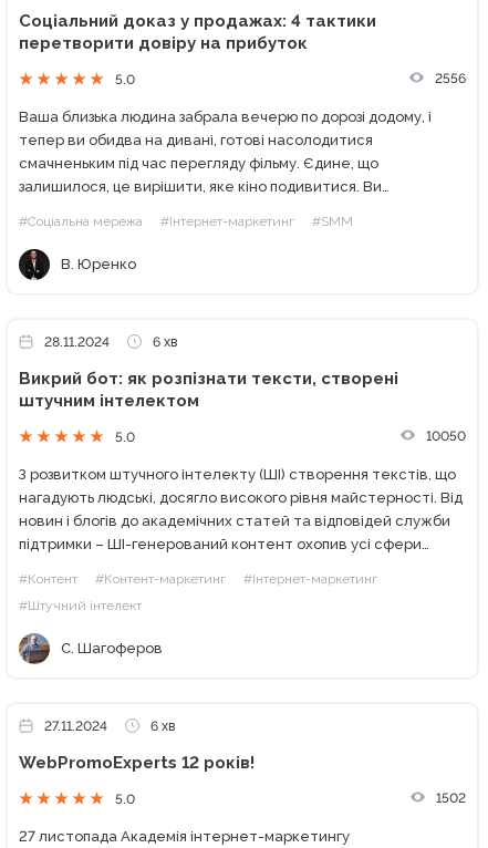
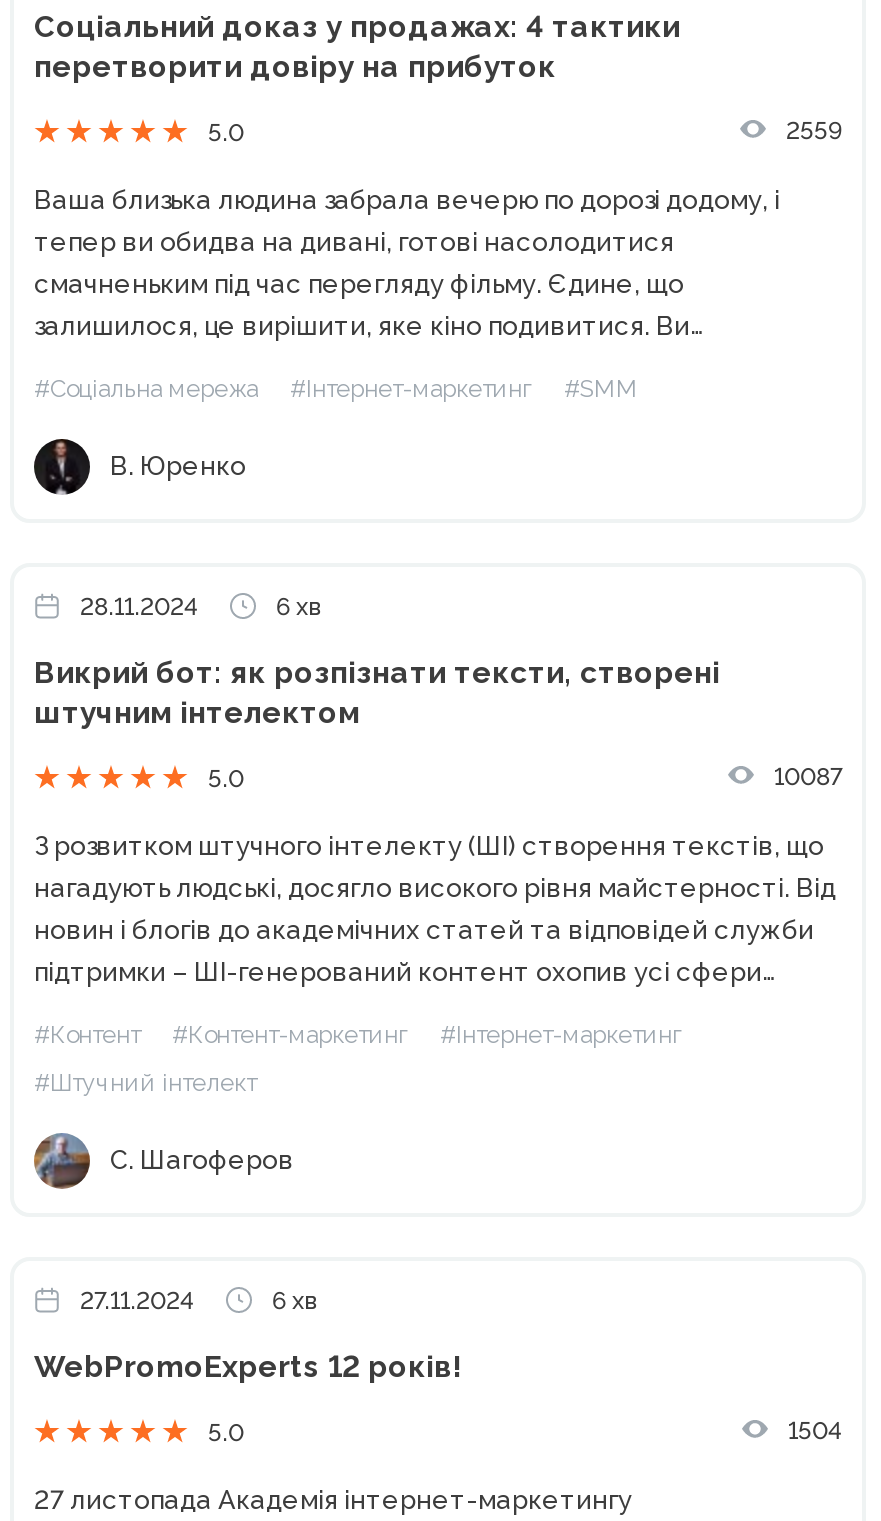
- 2556
+ 2559

- 10050
+ 10087

- 1502
+ 1504
